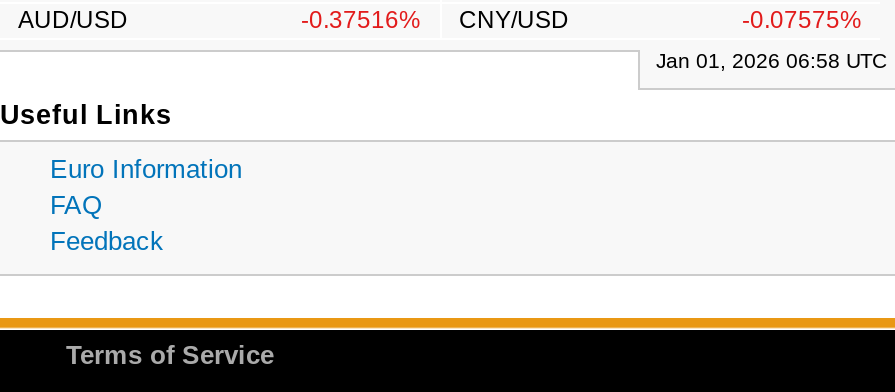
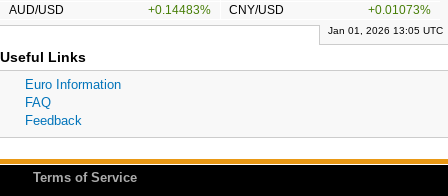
- -0.37516% CNY/USD
+ +0.14483% CNY/USD

- -0.07575%
+ +0.01073%

- Jan 01, 2026 06:58 UTC
+ Jan 01, 2026 13:05 UTC
